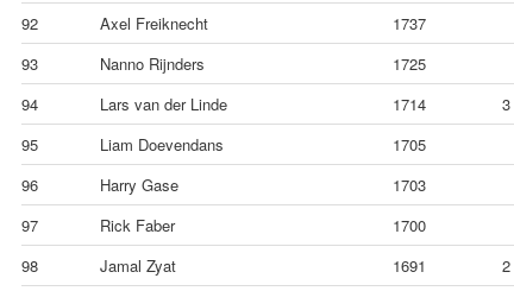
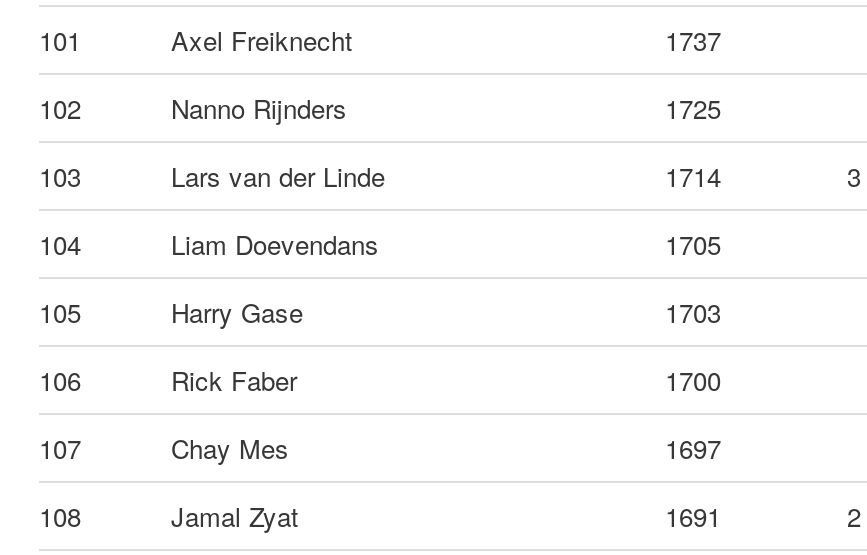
- 92
+ 101

- 93
+ 102

- 94
+ 103

- 95
+ 104

- 96
+ 105

- 97
+ 106

- 98
+ 107
+ Chay Mes
+ 1697
+ 108
